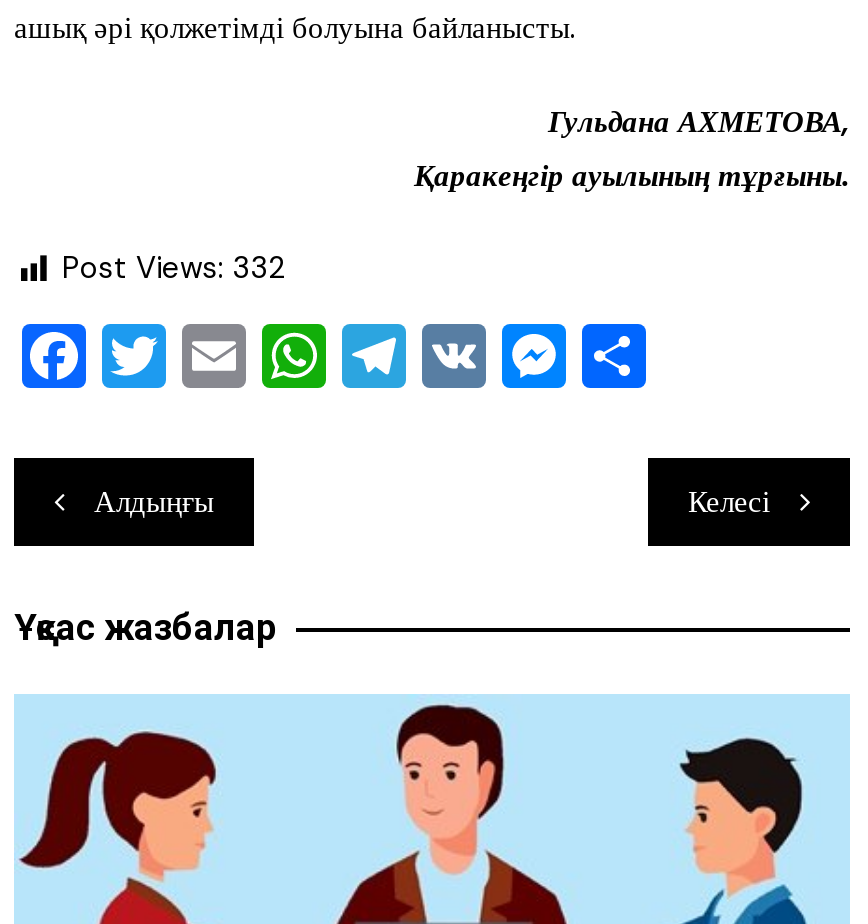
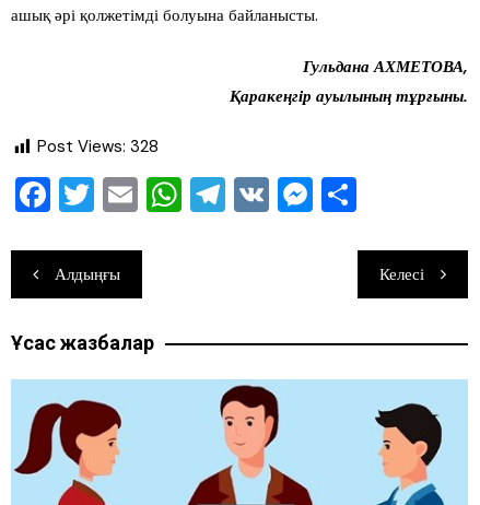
- Post Views: 332
+ Post Views: 328
